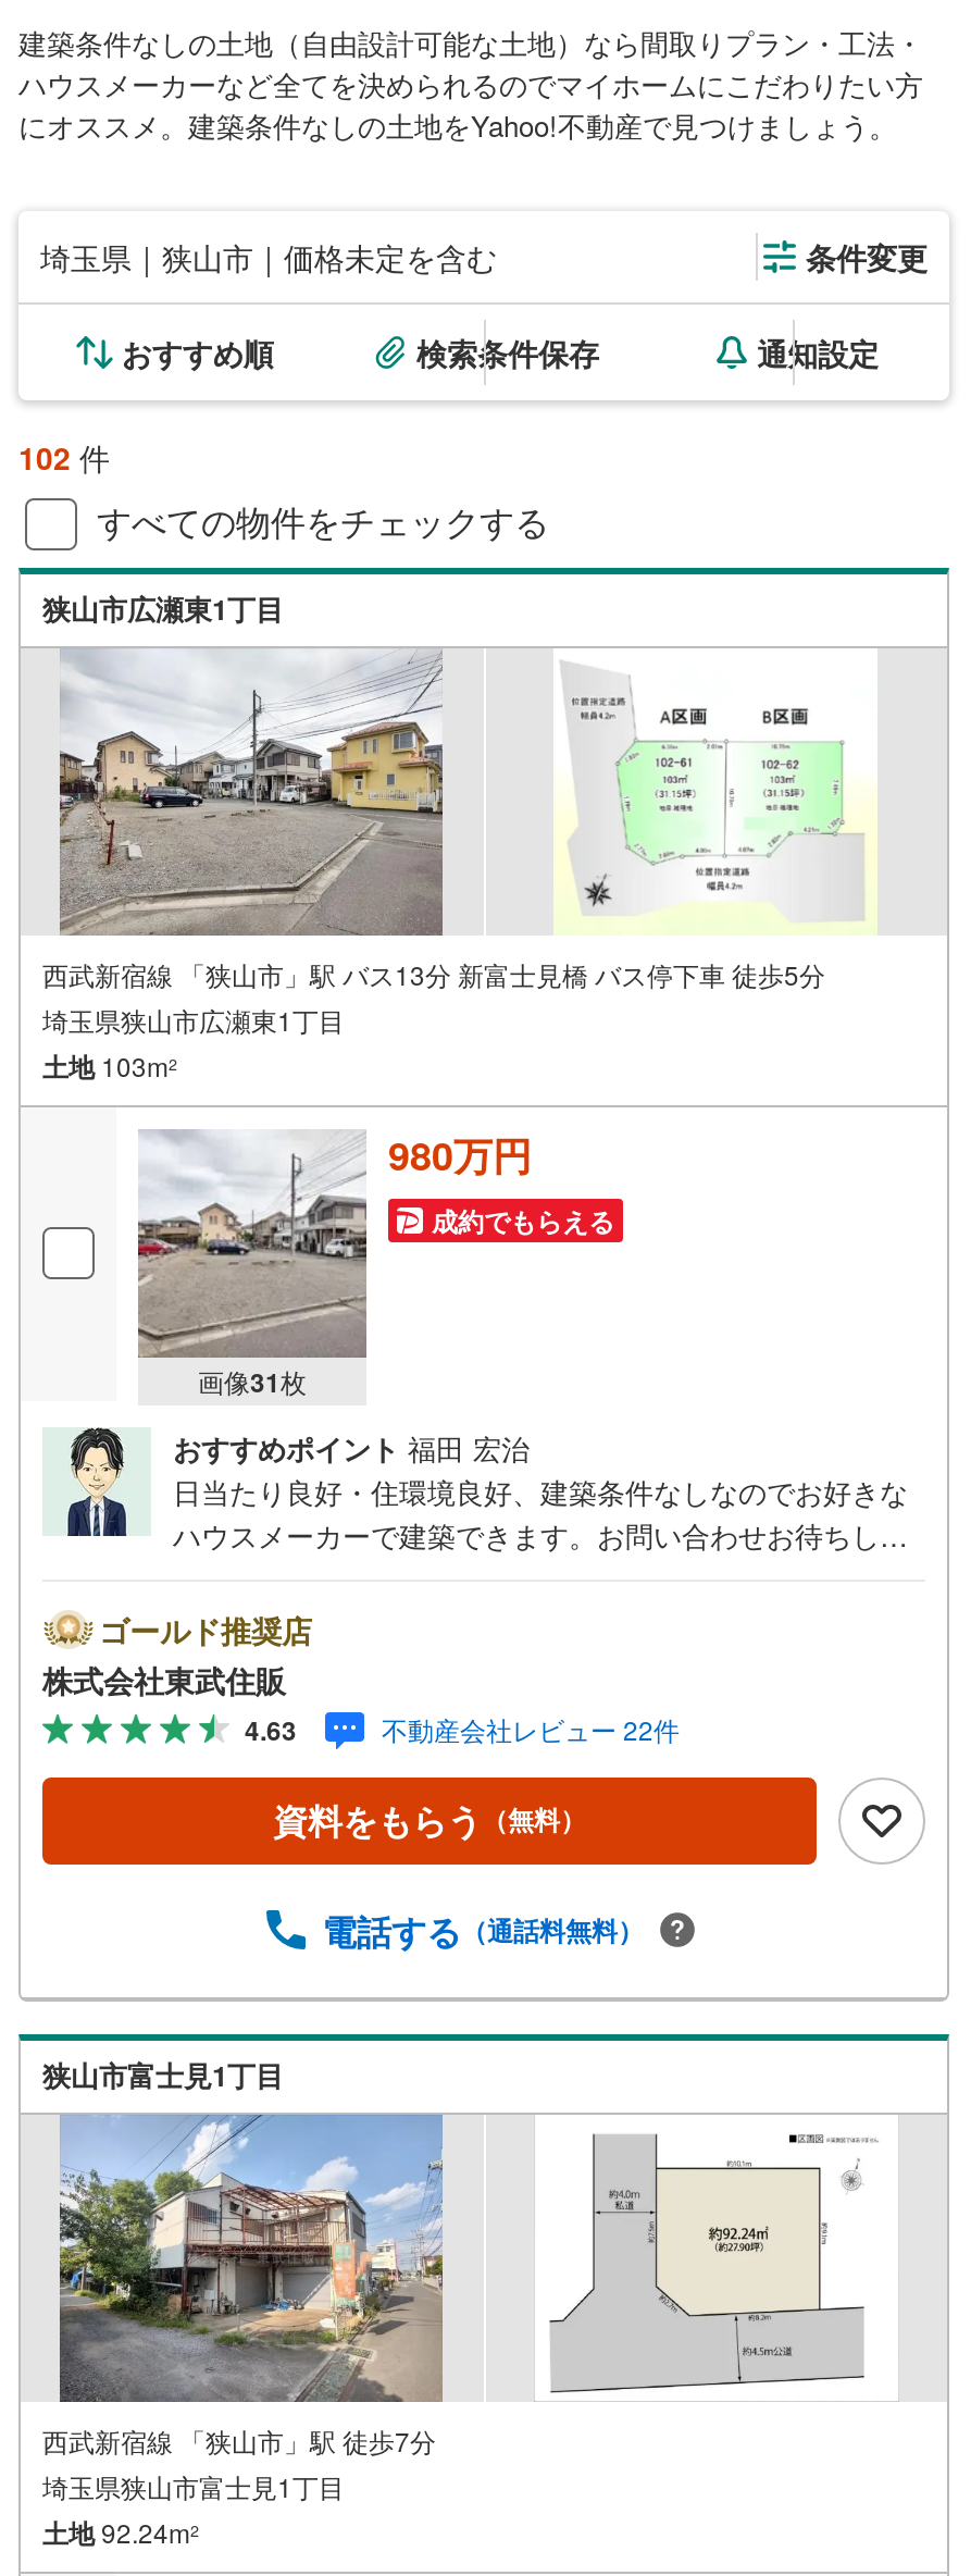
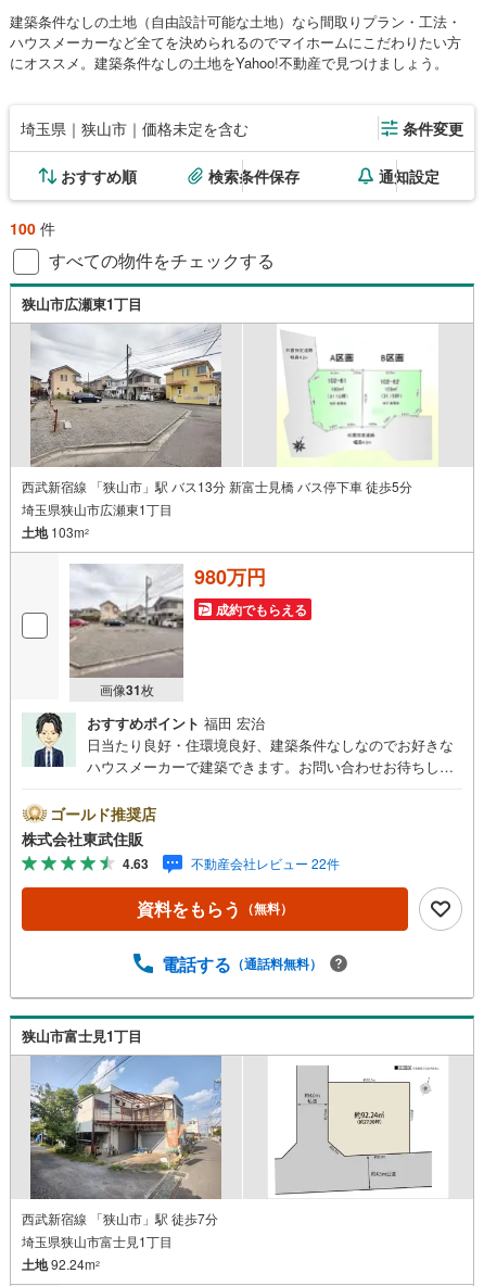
- 102件
+ 100件
